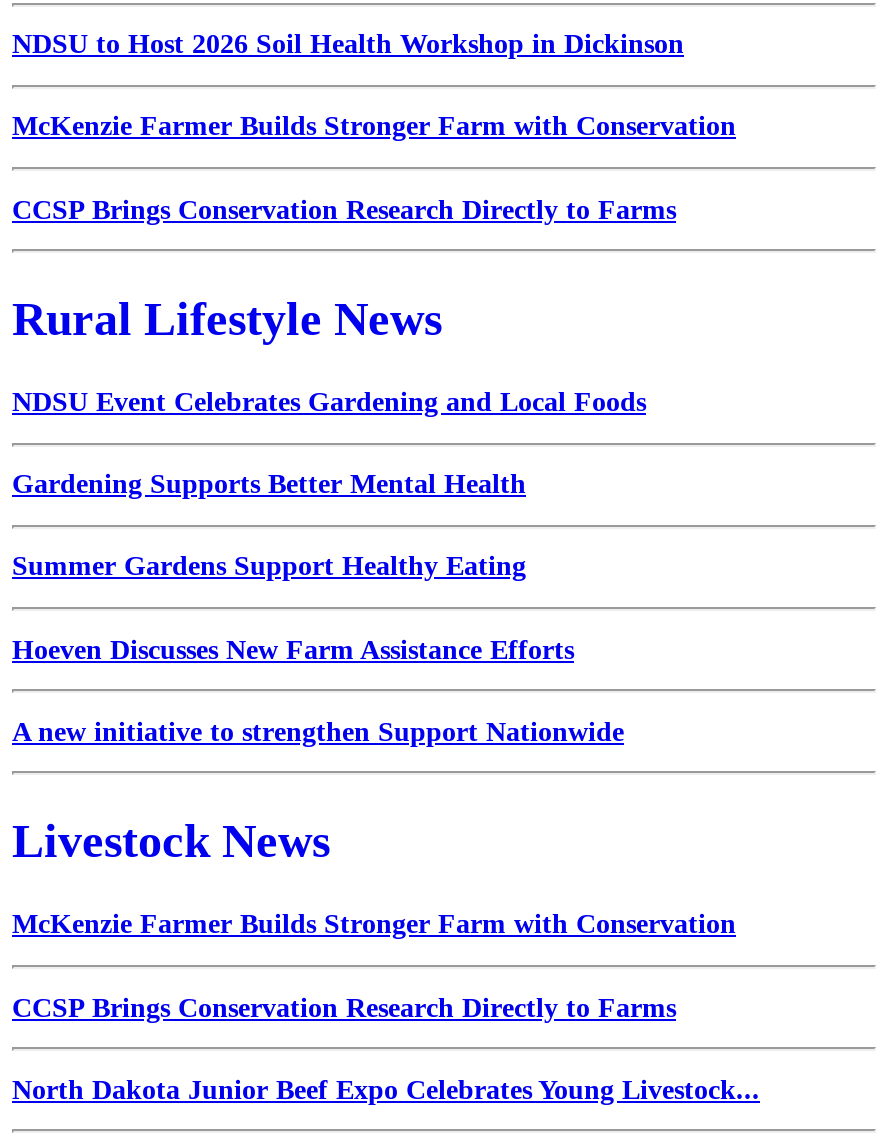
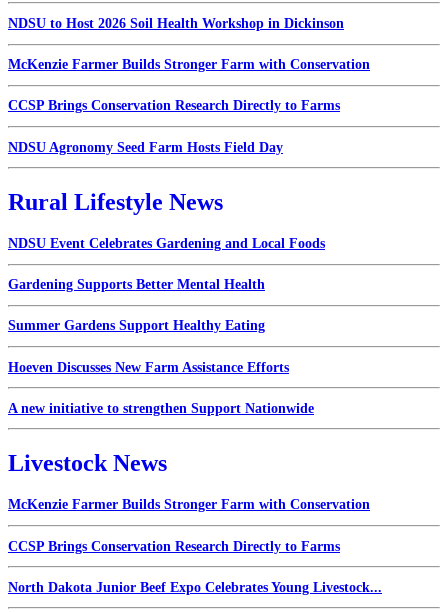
+ NDSU Agronomy Seed Farm Hosts Field Day
